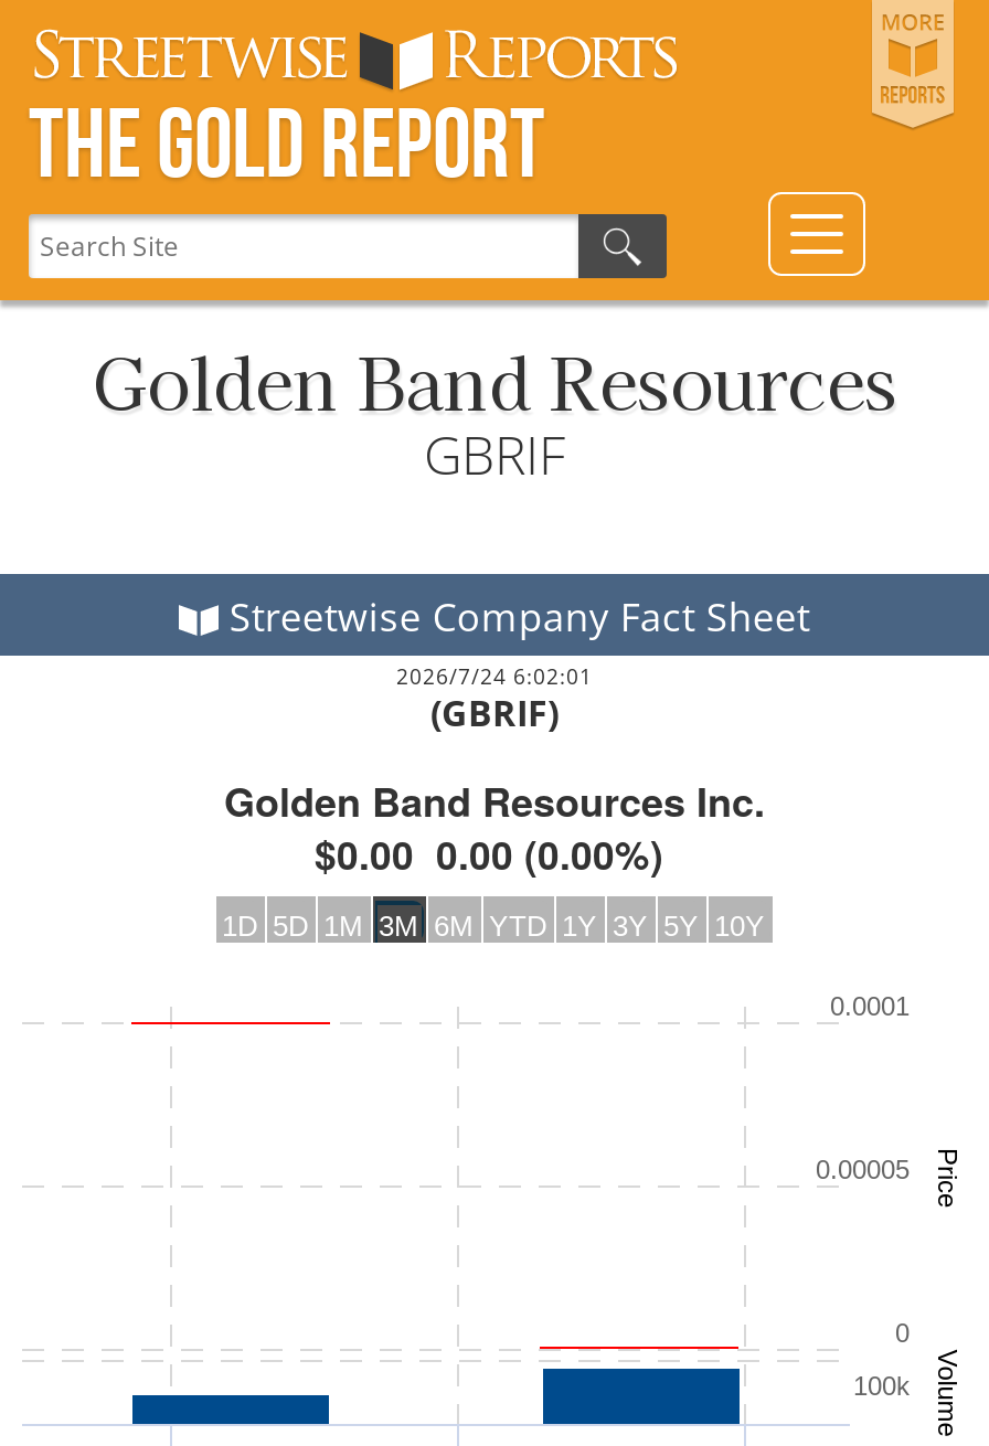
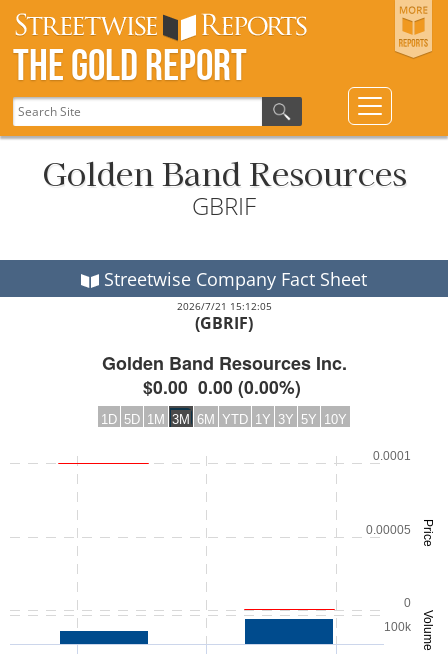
- 2026/7/24 6:02:01
+ 2026/7/21 15:12:05
